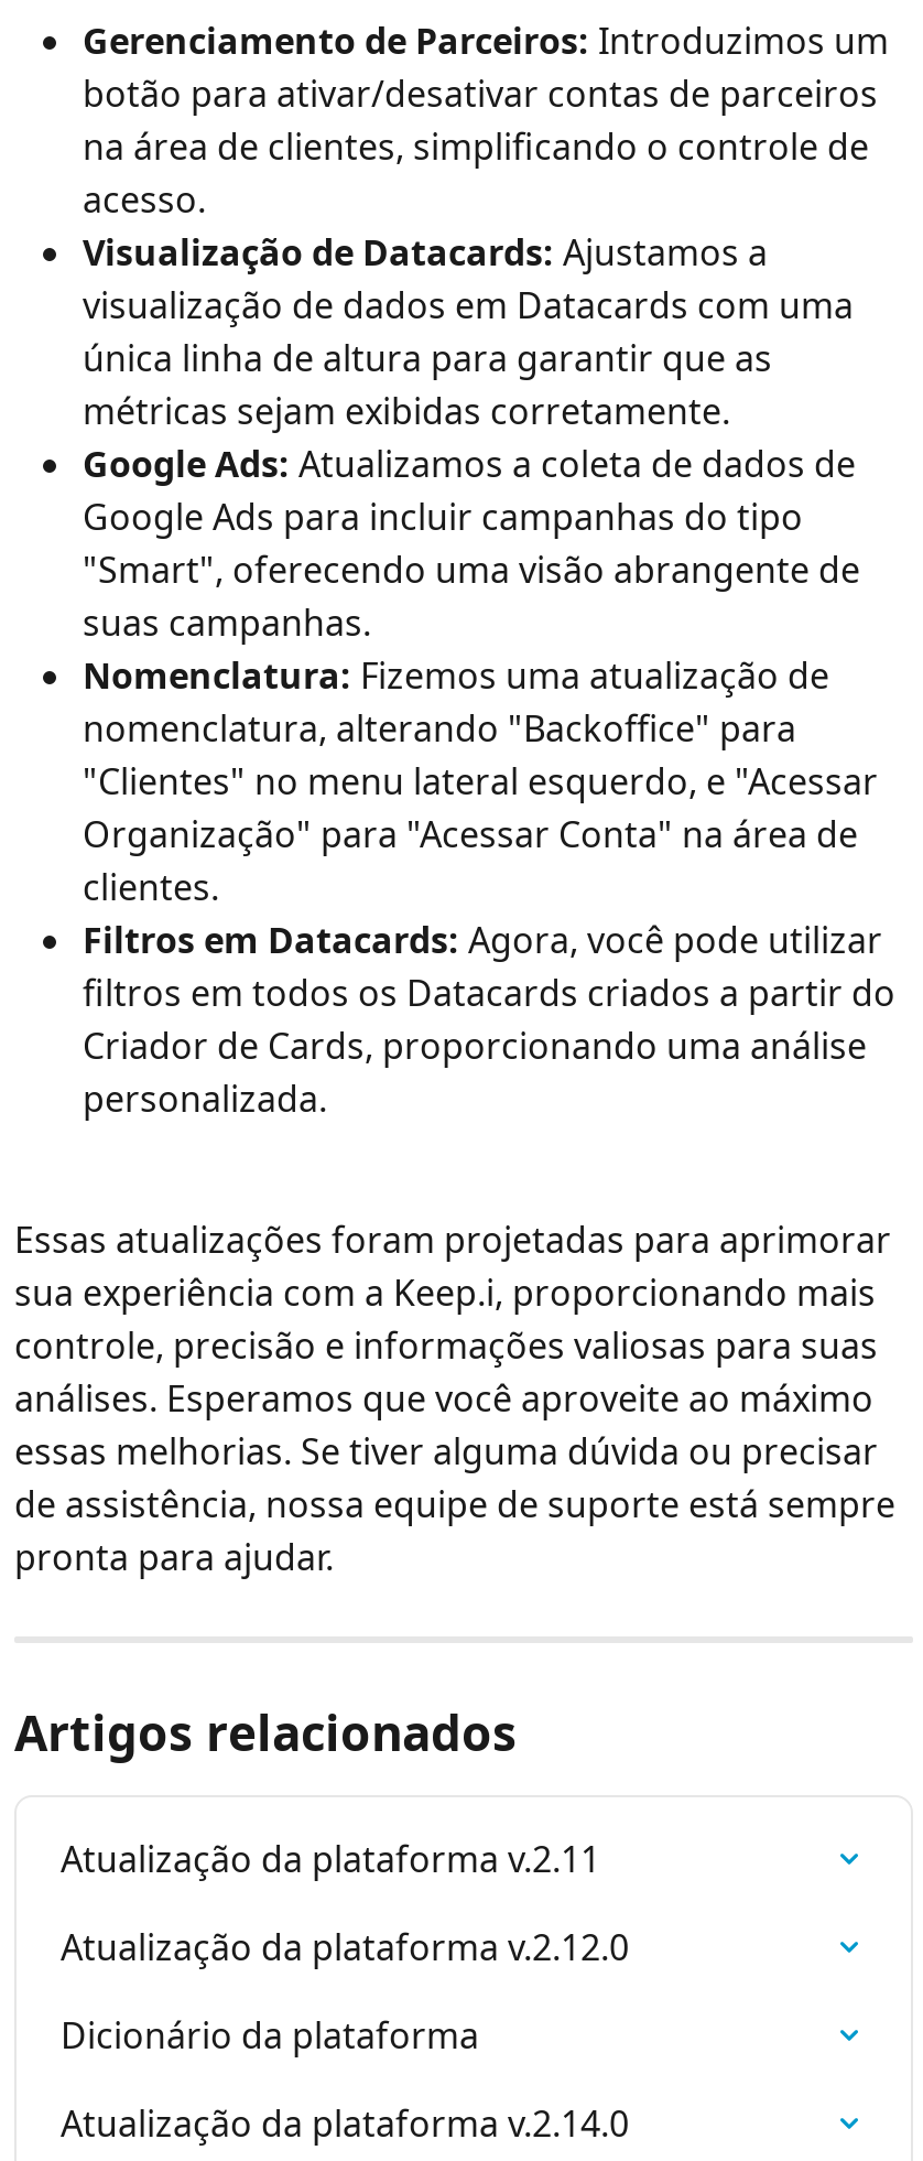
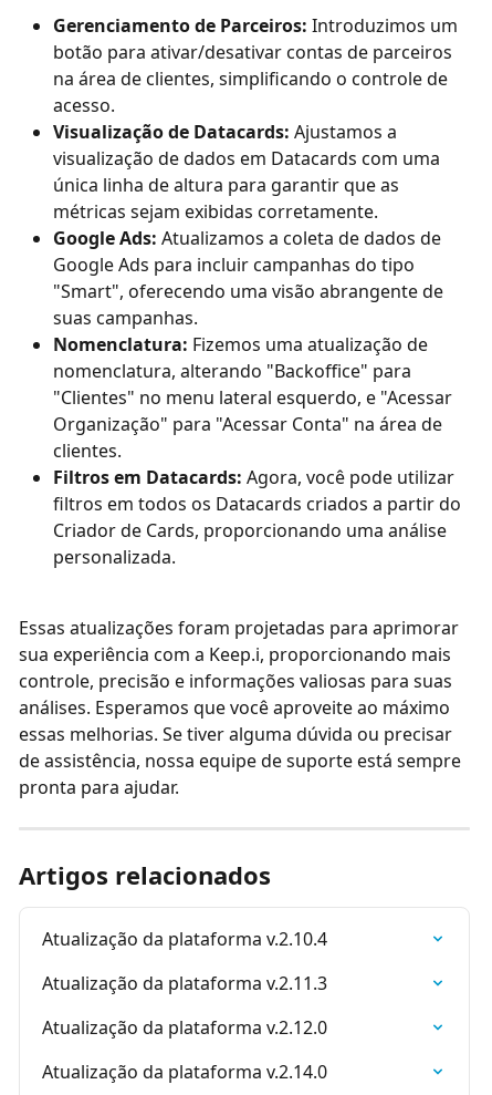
- Atualização da plataforma v.2.11
+ Atualização da plataforma v.2.10.4
+ Atualização da plataforma v.2.11.3

moved down: Atualização da plataforma v.2.12.0

- Dicionário da plataforma
